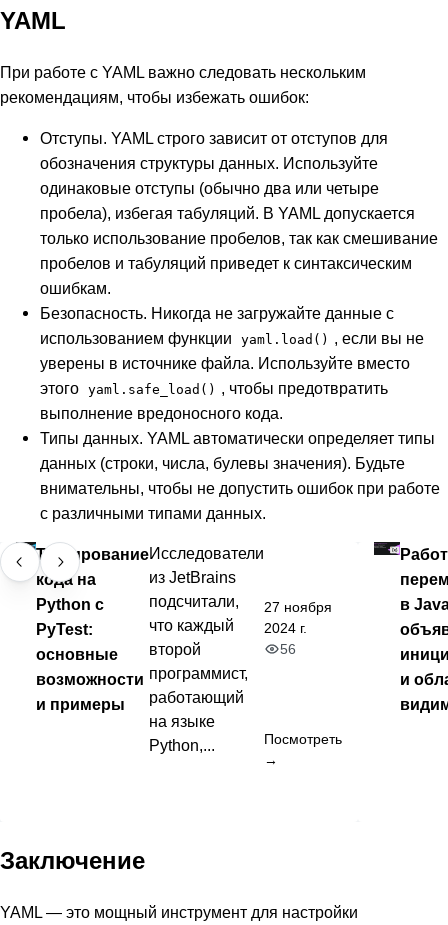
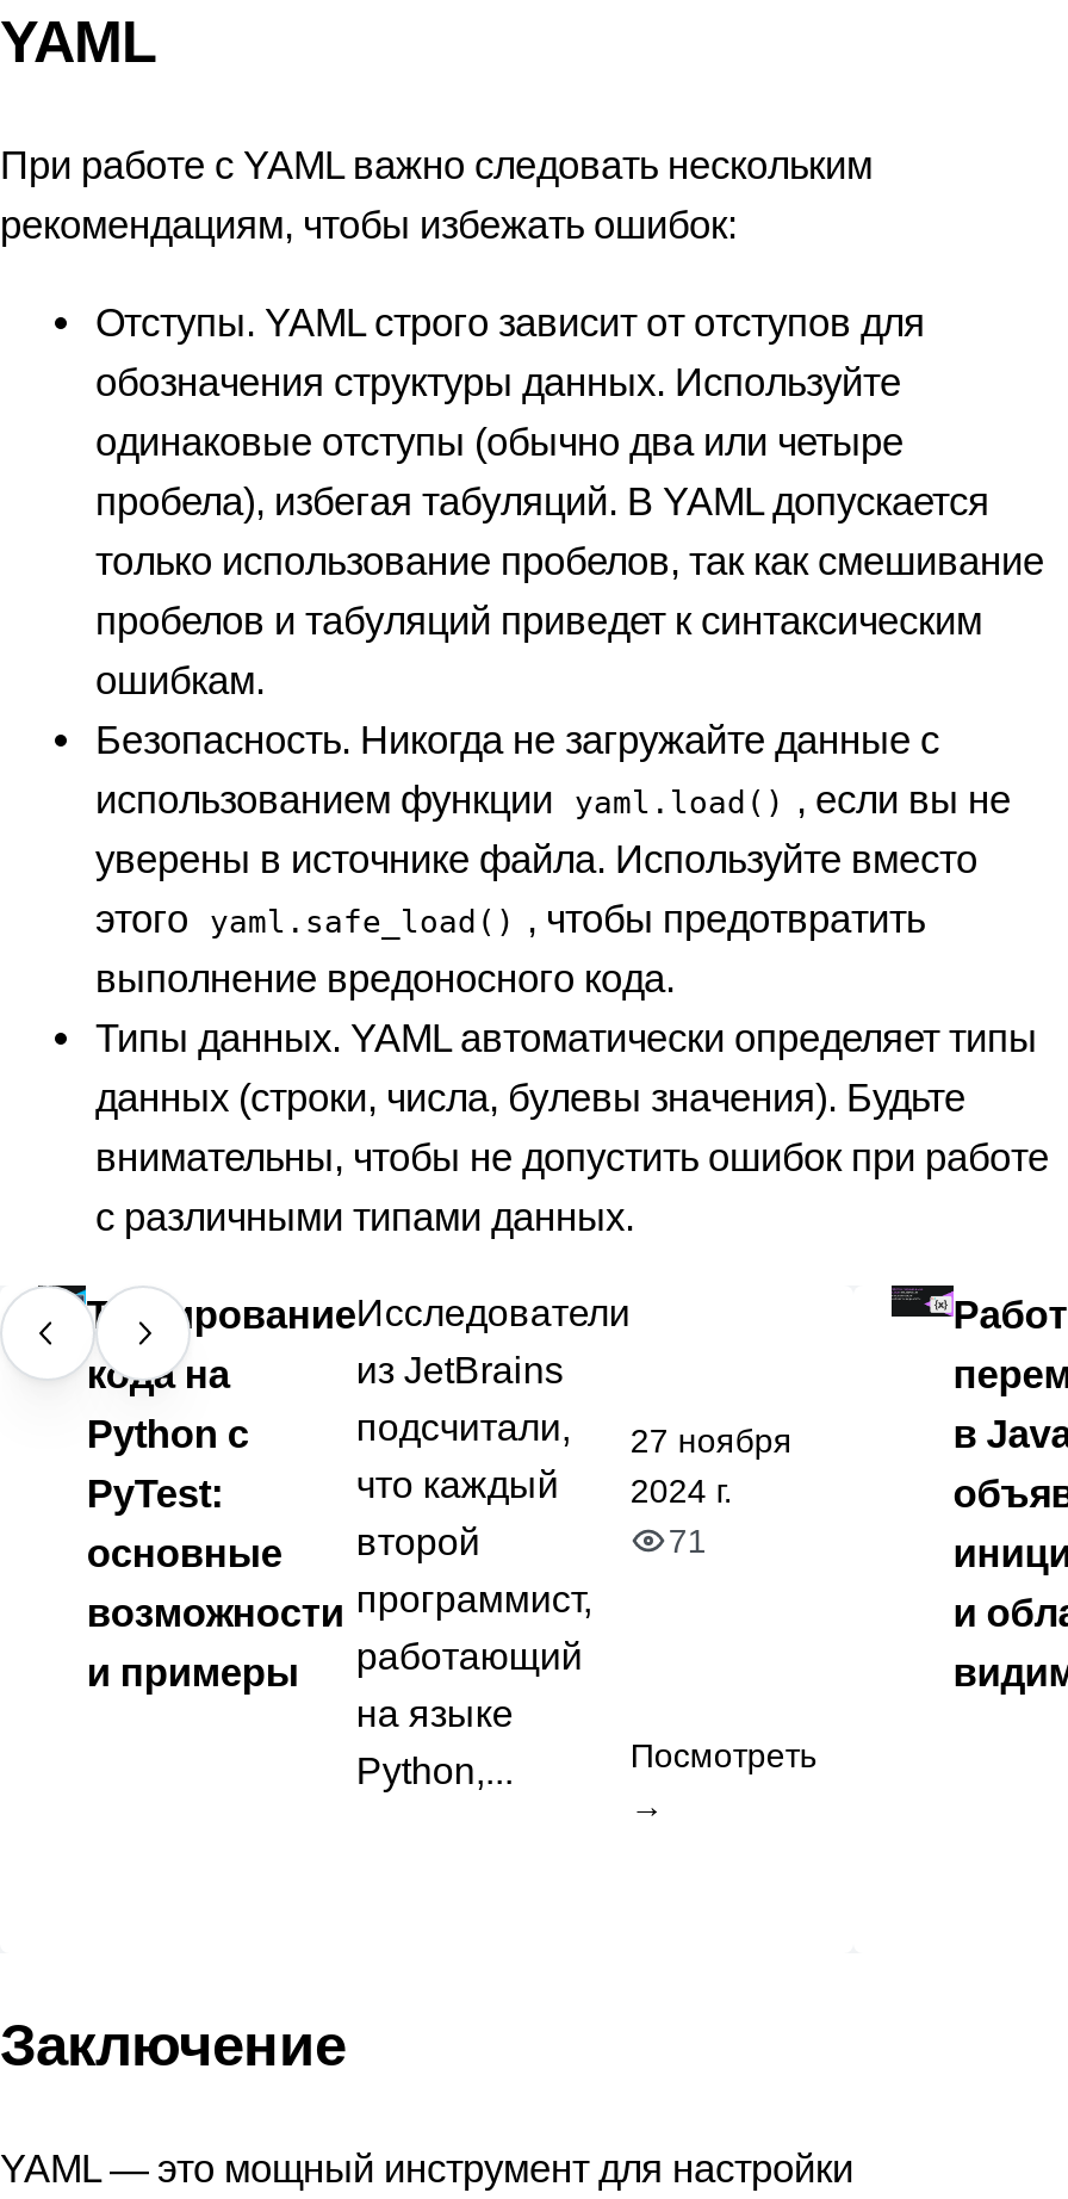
- 56
+ 71
